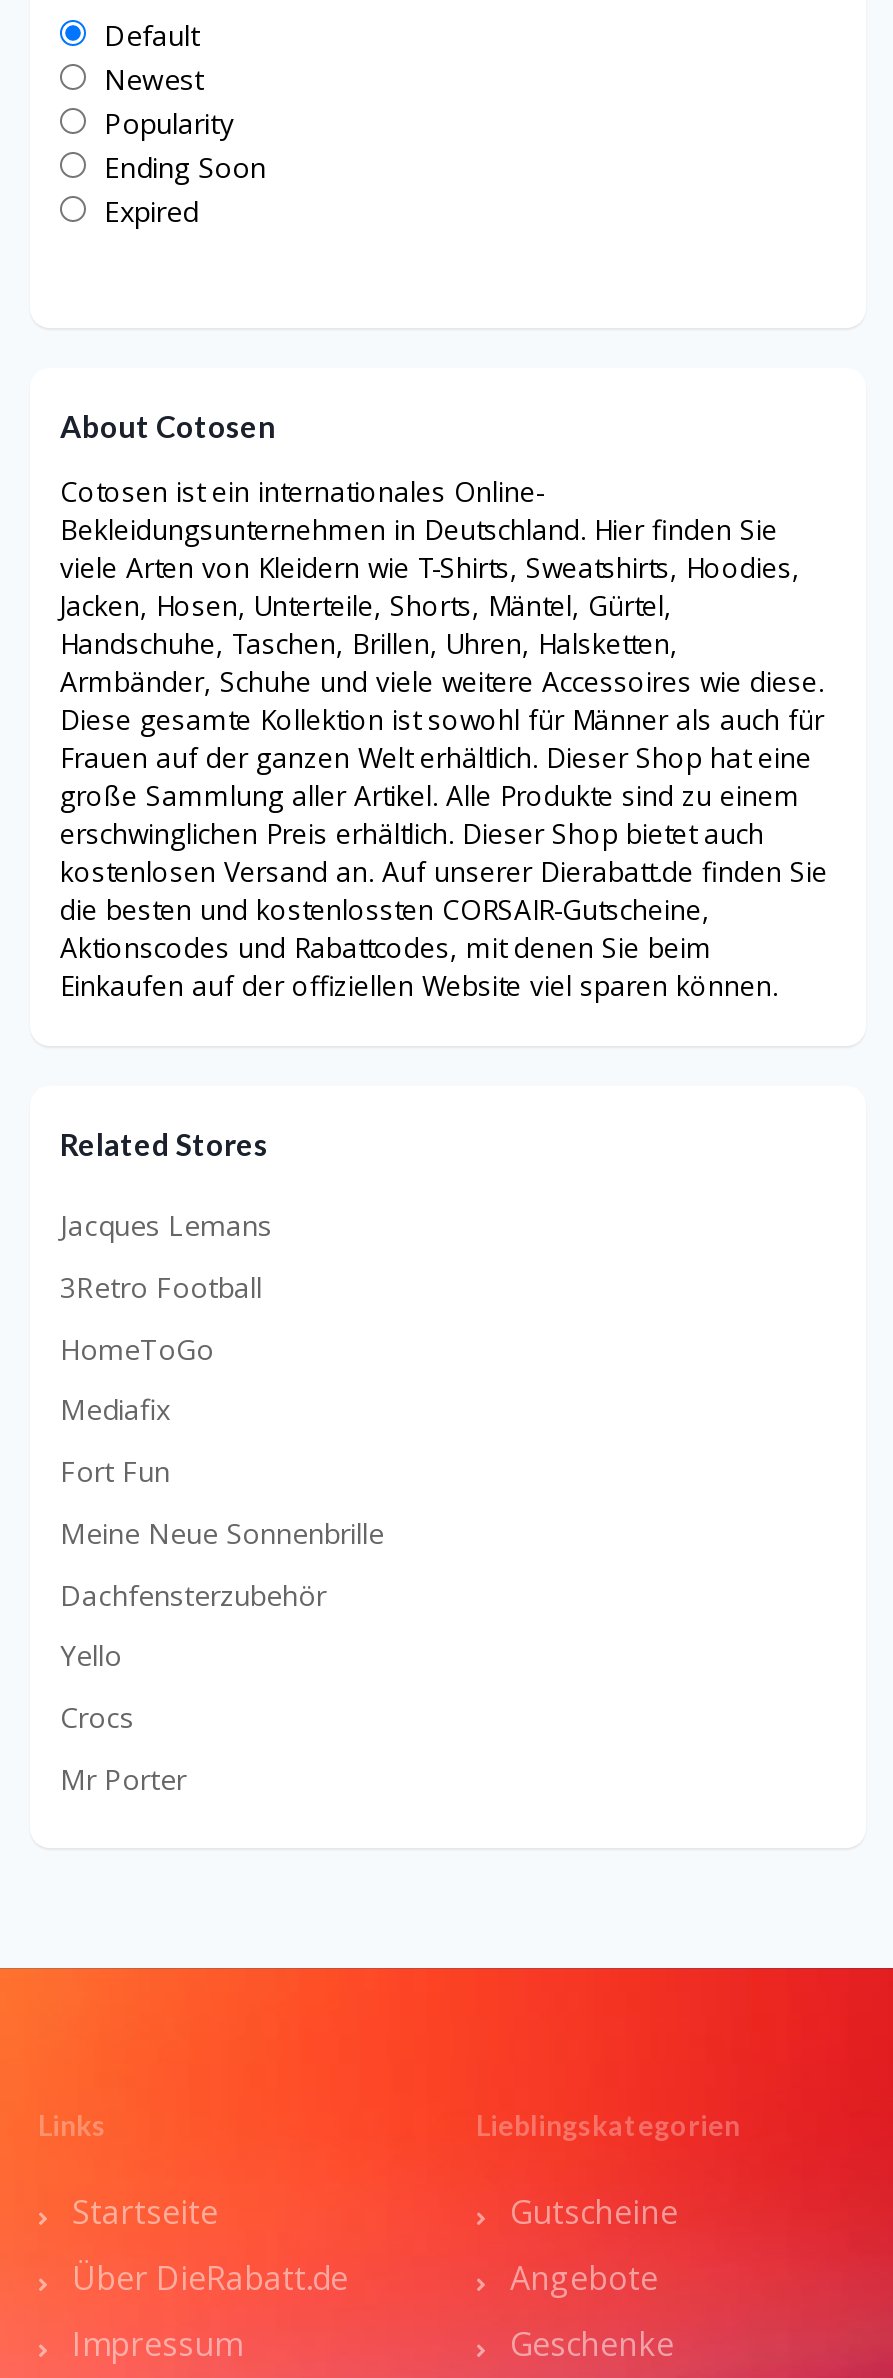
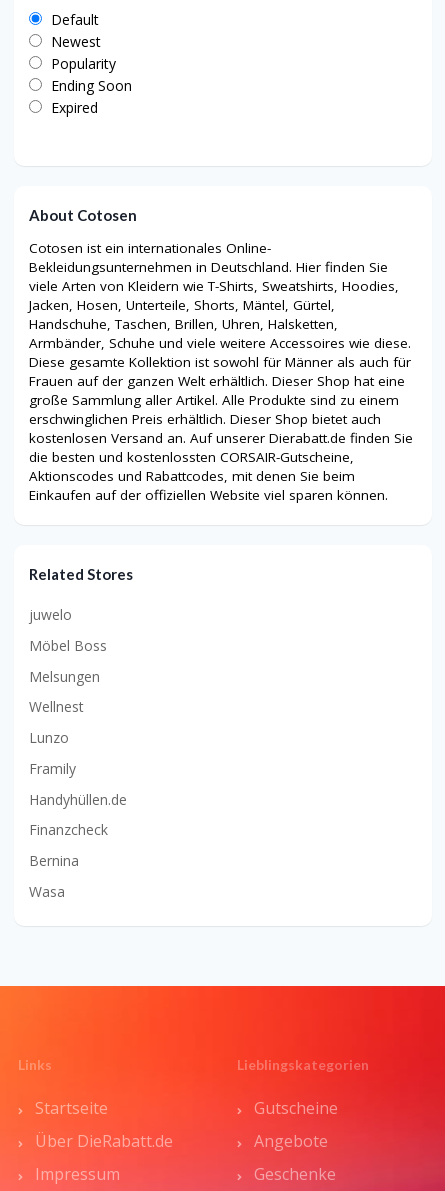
- Jacques Lemans
+ juwelo

- 3Retro Football
+ Möbel Boss

- HomeToGo
+ Melsungen

- Mediafix
+ Wellnest

- Fort Fun
+ Lunzo

- Meine Neue Sonnenbrille
+ Framily

- Dachfensterzubehör
+ Handyhüllen.de

- Yello
+ Finanzcheck

- Crocs
+ Bernina

- Mr Porter
+ Wasa
